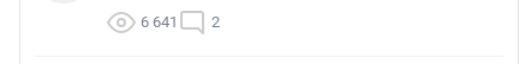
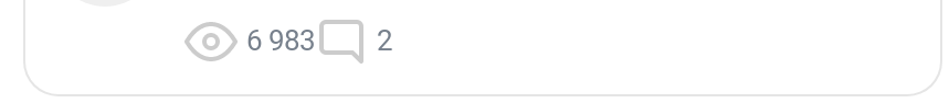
- 6 641 2
+ 6 983 2
